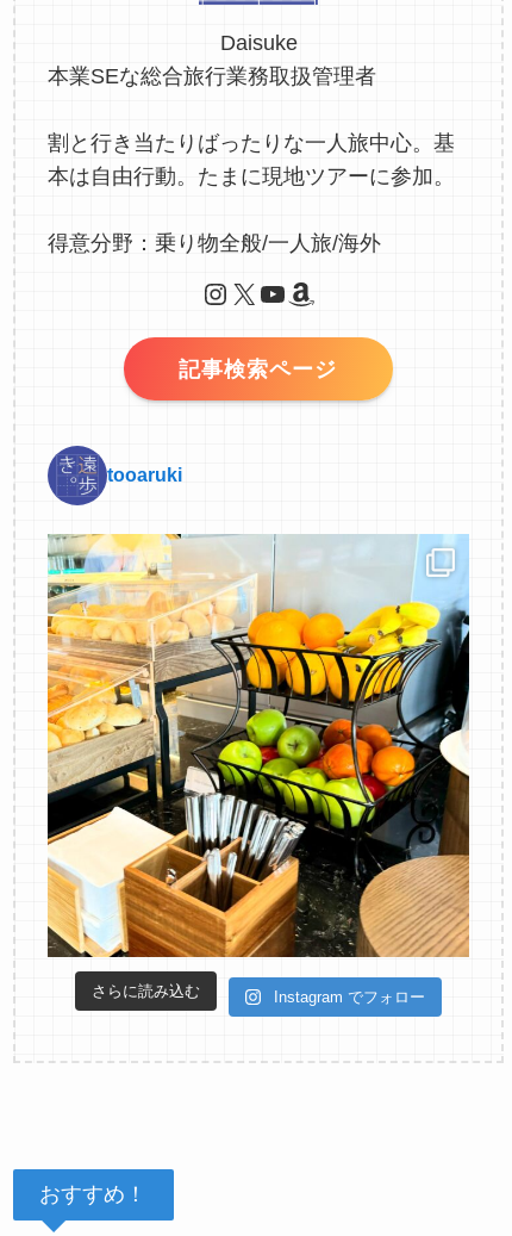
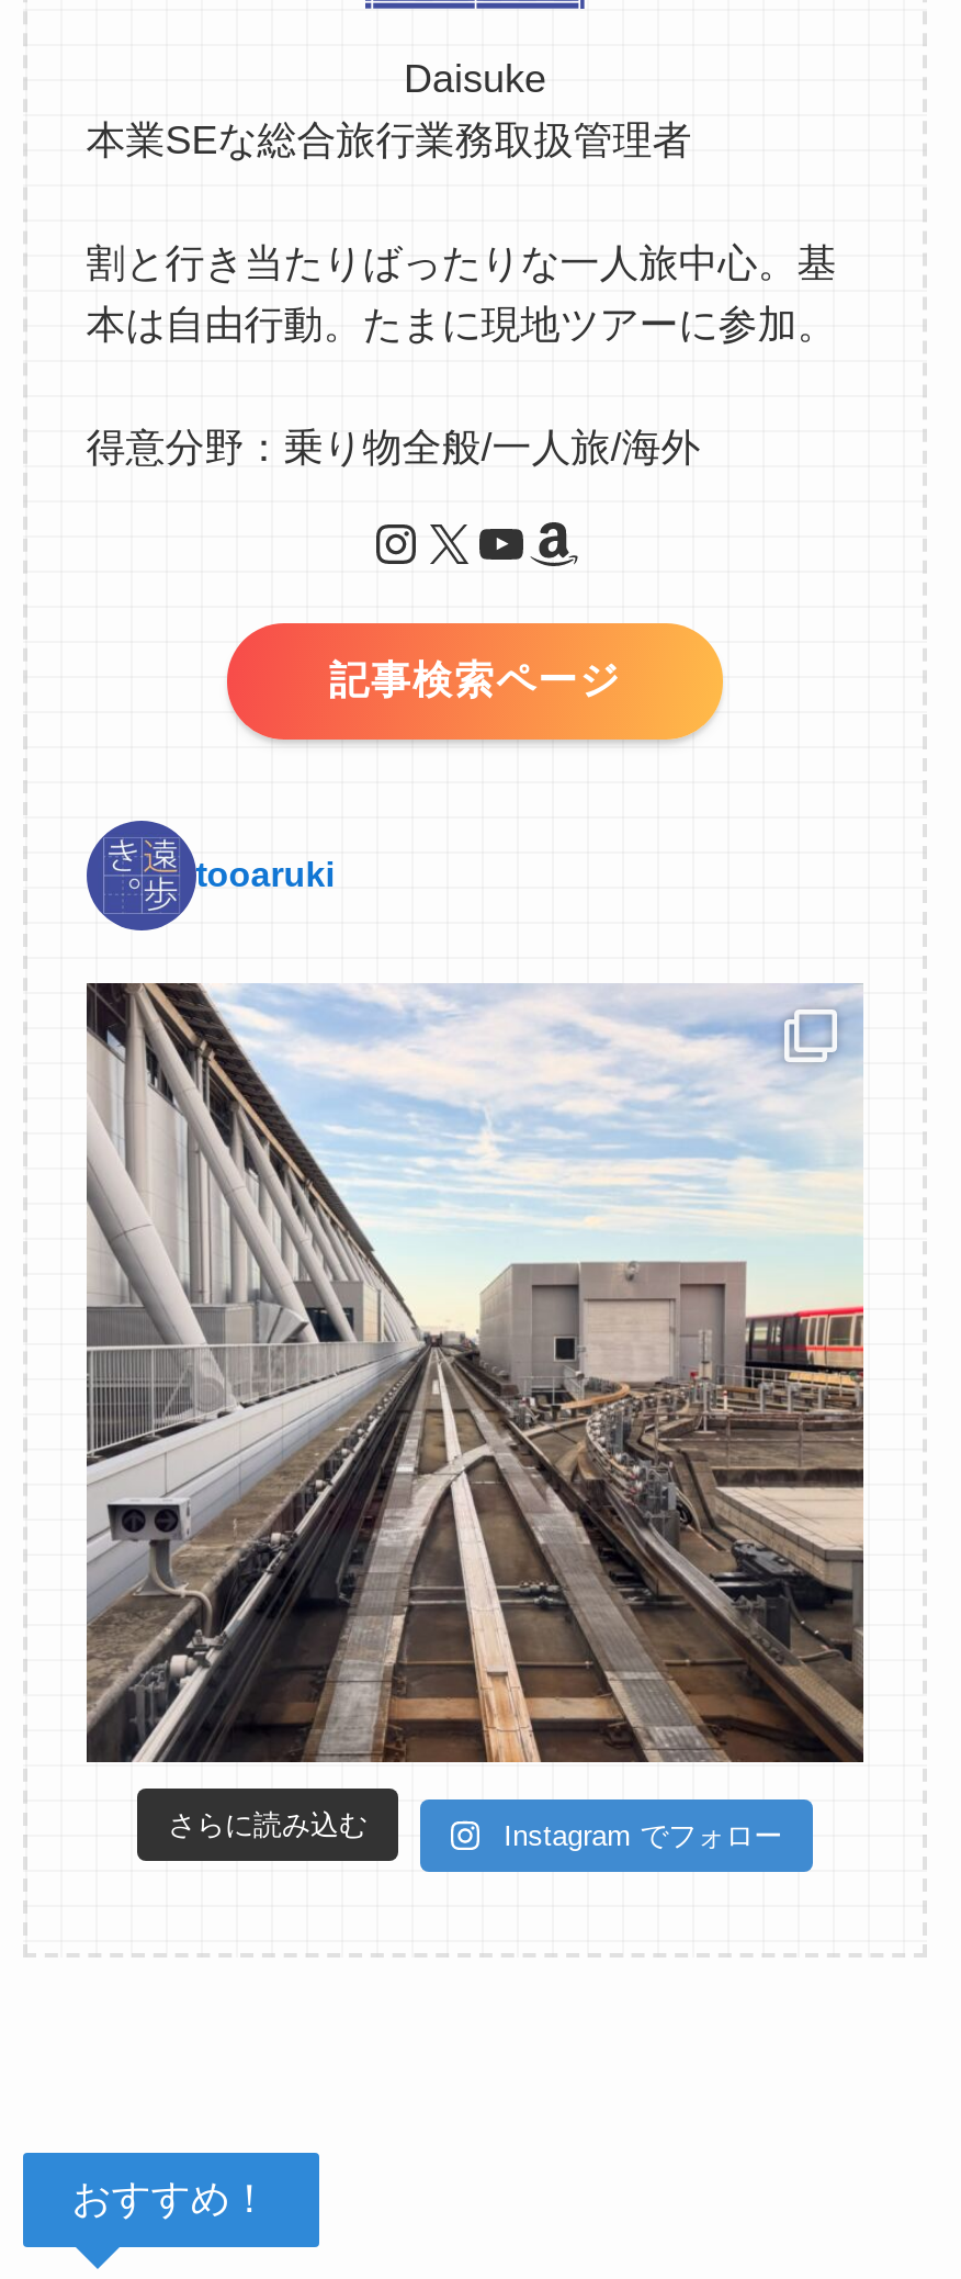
- [image]
+ [image]
